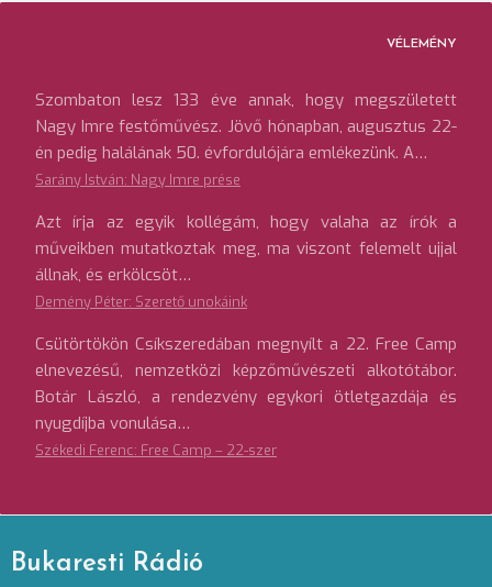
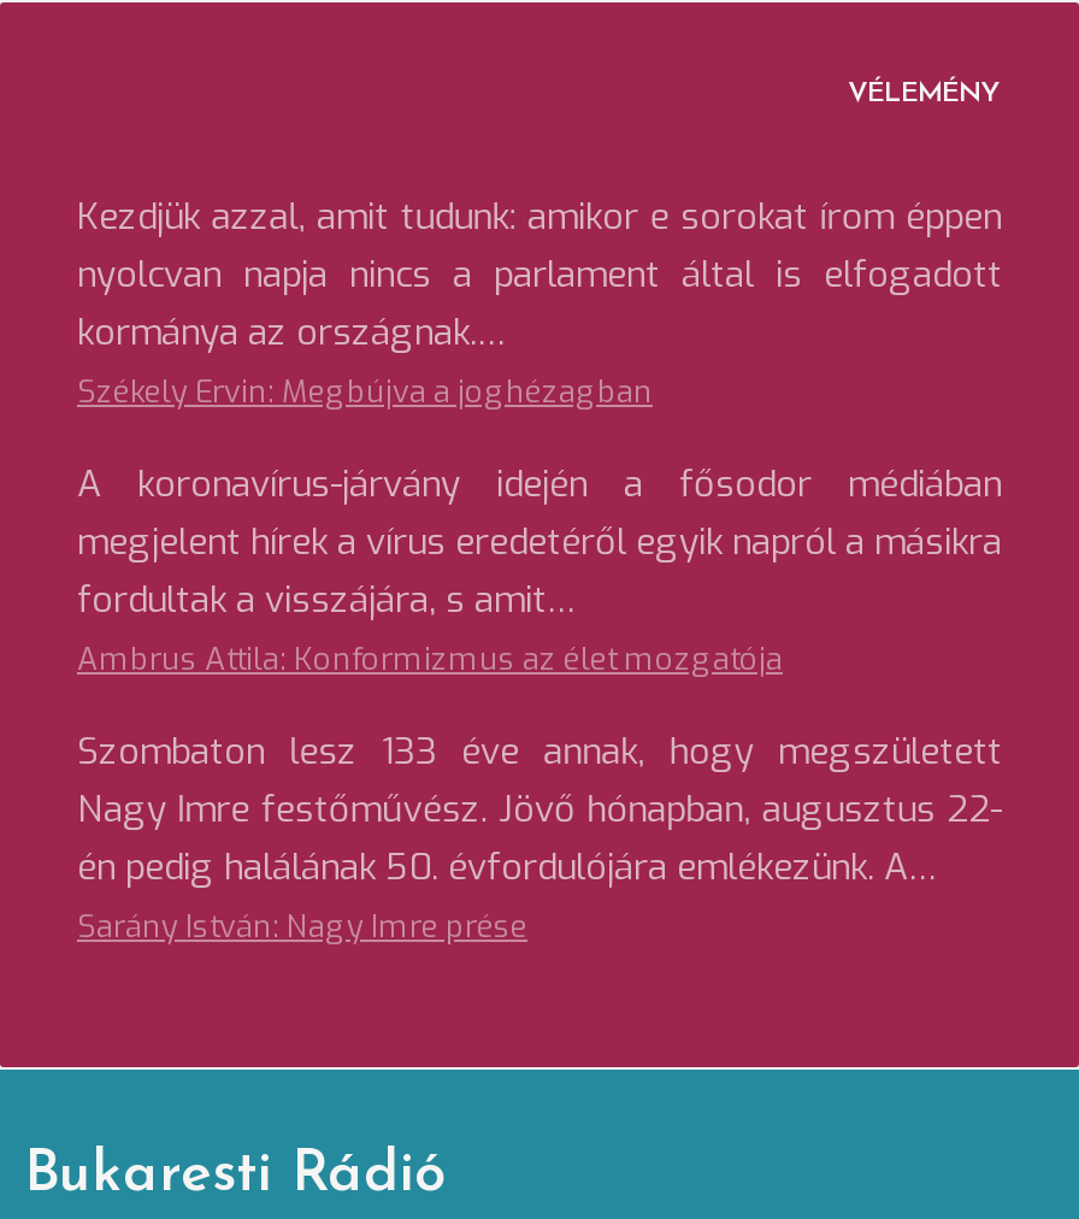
+ Kezdjük azzal, amit tudunk: amikor e sorokat írom éppen
+ nyolcvan napja nincs a parlament által is elfogadott
+ kormánya az országnak.…
+ Székely Ervin: Megbújva a joghézagban
+ A koronavírus-járvány idején a fősodor médiában
+ megjelent hírek a vírus eredetéről egyik napról a másikra
+ fordultak a visszájára, s amit…
+ Ambrus Attila: Konformizmus az élet mozgatója

moved down: Szombaton lesz 133 éve annak, hogy megszületett | Nagy Imre festőművész. Jövő hónapban, augusztus 22- | én pedig halálának 50. évfordulójára emlékezünk. A… | Sarány István: Nagy Imre prése

- Azt írja az egyik kollégám, hogy valaha az írók a
- műveikben mutatkoztak meg, ma viszont felemelt ujjal
- állnak, és erkölcsöt…
- Demény Péter: Szerető unokáink
- Csütörtökön Csíkszeredában megnyílt a 22. Free Camp
- elnevezésű, nemzetközi képzőművészeti alkotótábor.
- Botár László, a rendezvény egykori ötletgazdája és
- nyugdíjba vonulása…
- Székedi Ferenc: Free Camp – 22-szer
